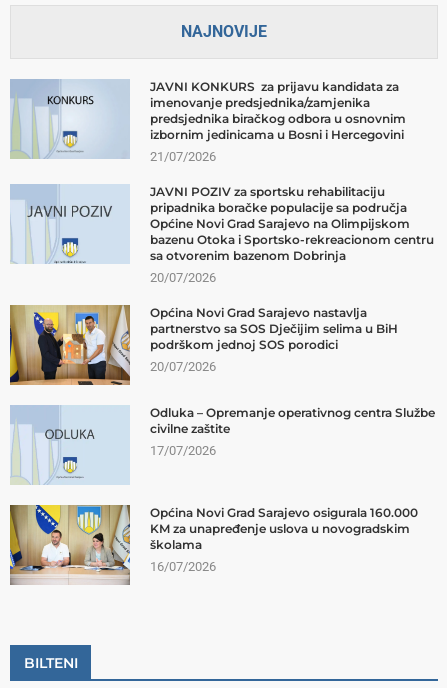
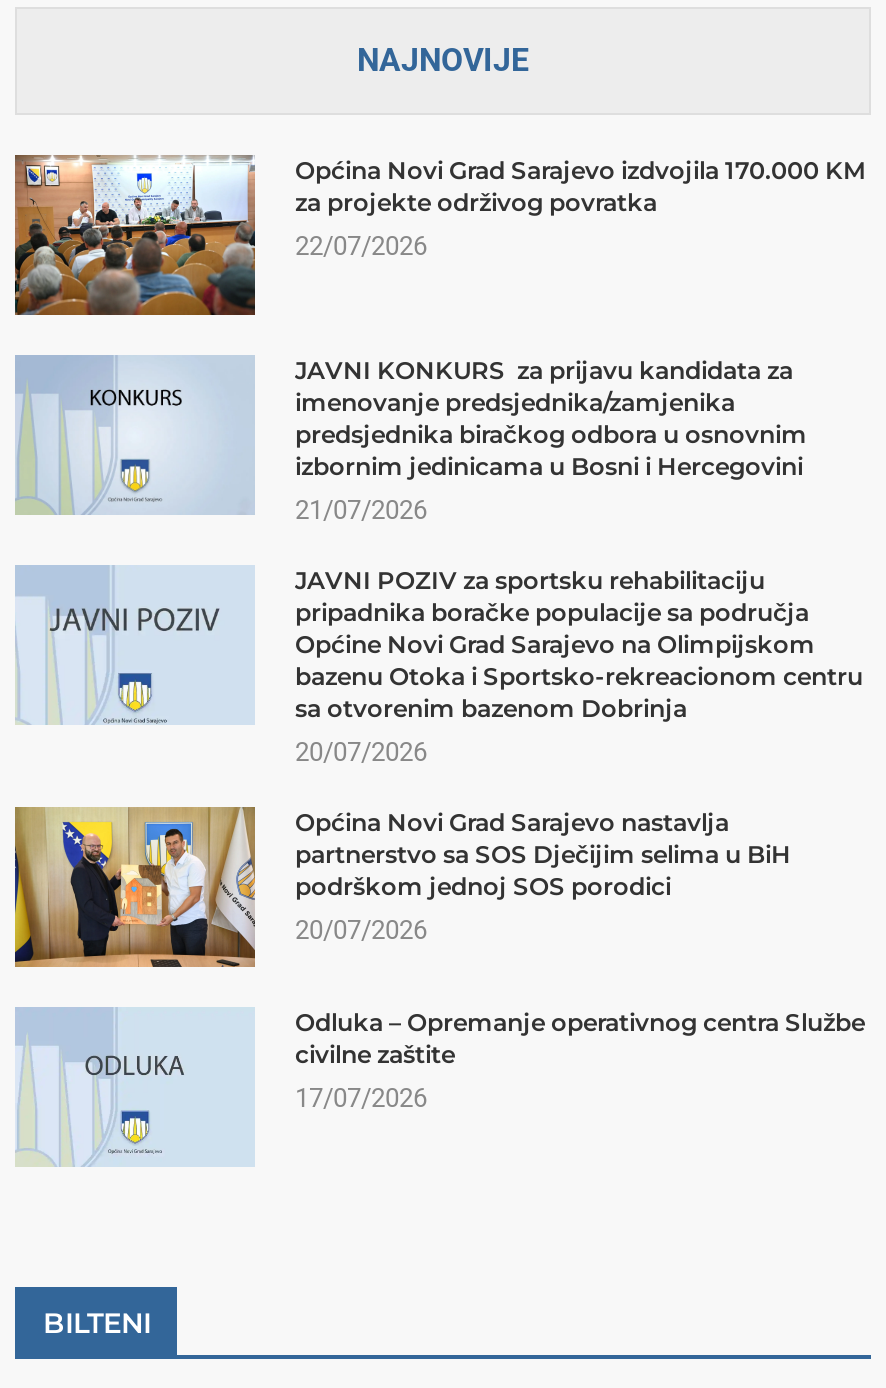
+ [image]
+ Općina Novi Grad Sarajevo izdvojila 170.000 KM
+ za projekte održivog povratka
+ 22/07/2026

moved down: [image] | JAVNI KONKURS za prijavu kandidata za | imenovanje predsjednika/zamjenika | ... | civilne zaštite | 17/07/2026

- [image]
- Općina Novi Grad Sarajevo osigurala 160.000
- KM za unapređenje uslova u novogradskim
- školama
- 16/07/2026
